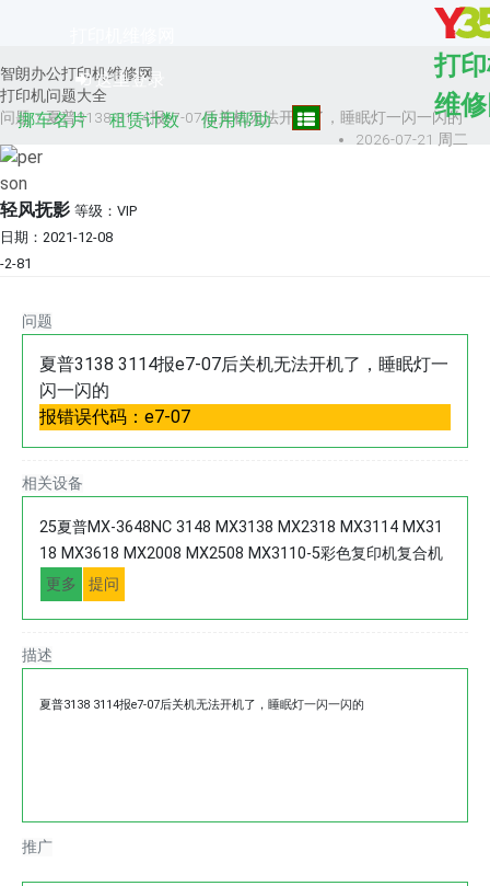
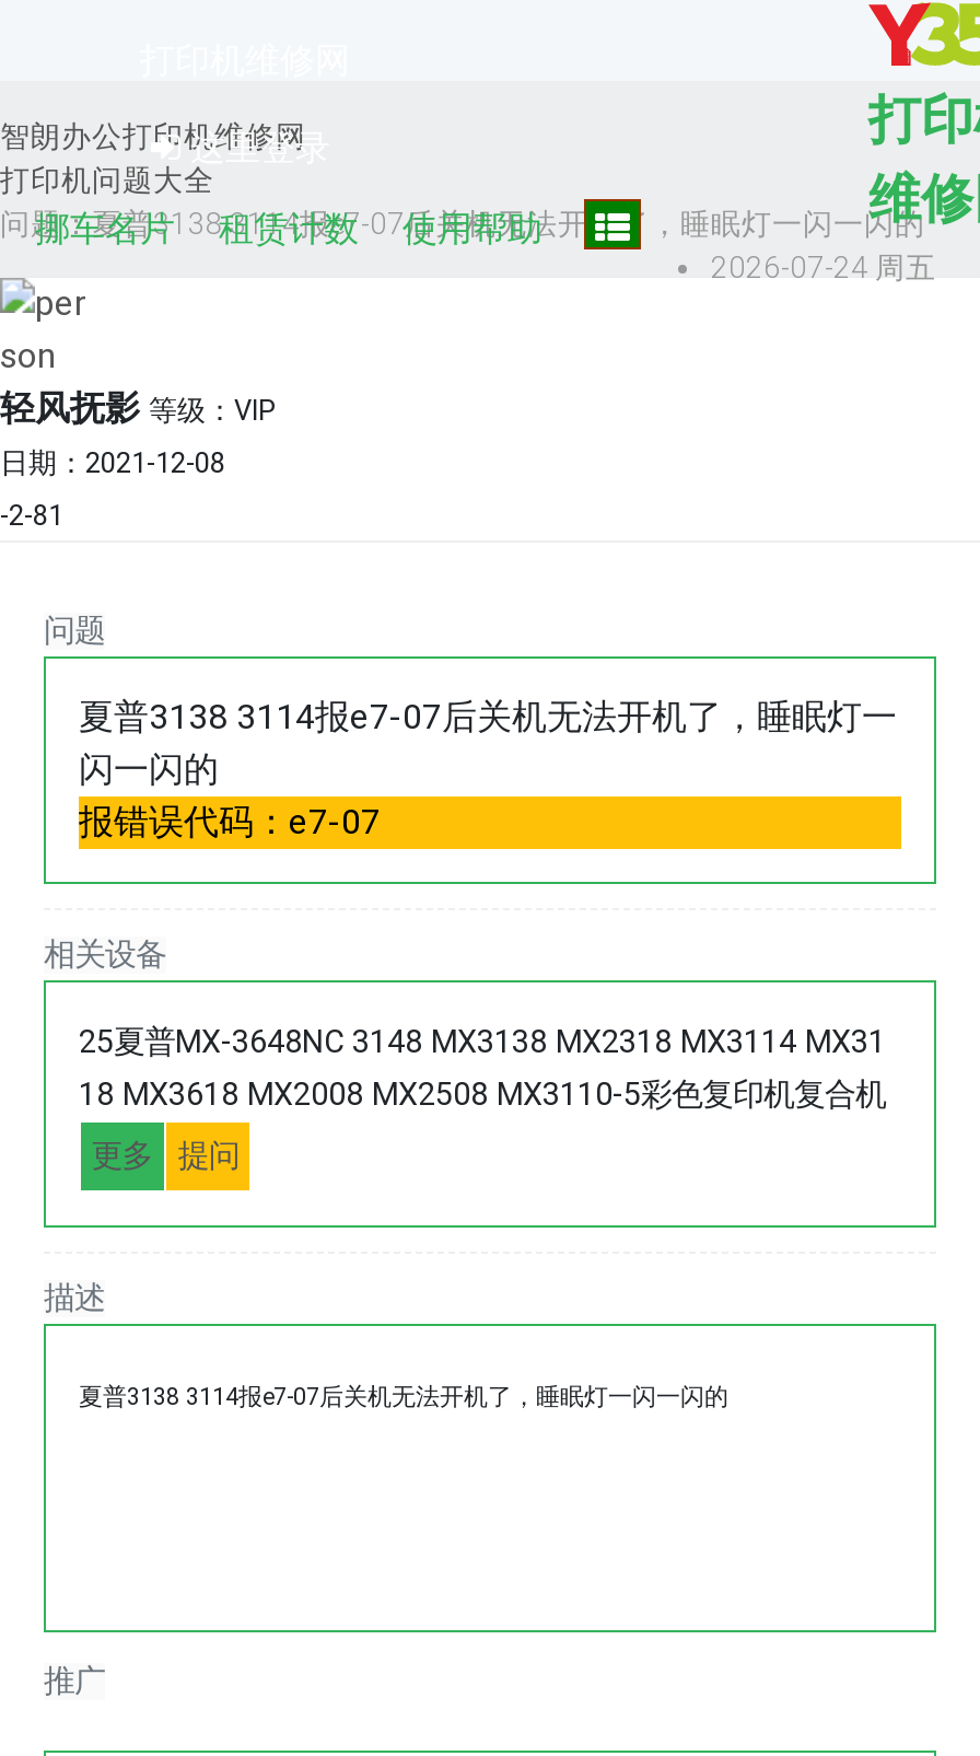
- 2026-07-21 周二
+ 2026-07-24 周五
